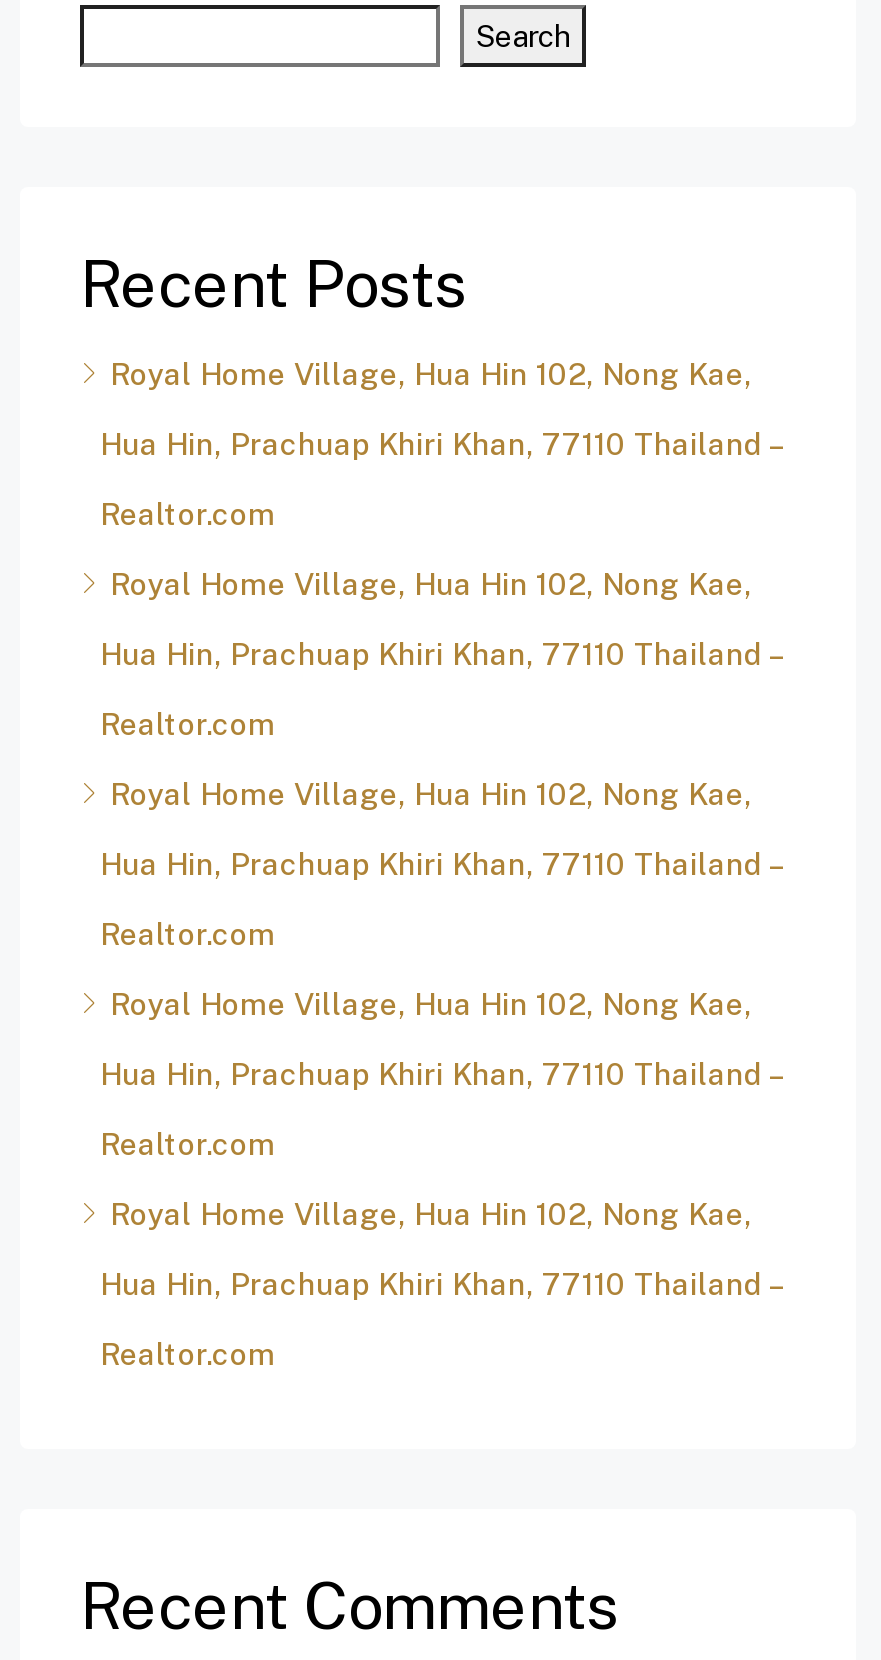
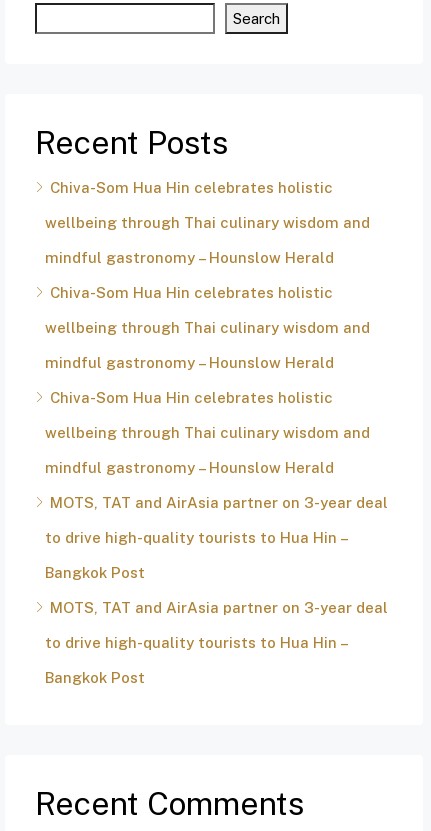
- Royal Home Village, Hua Hin 102, Nong Kae,
+ Chiva-Som Hua Hin celebrates holistic

- Hua Hin, Prachuap Khiri Khan, 77110 Thailand –
+ wellbeing through Thai culinary wisdom and

- Realtor.com
+ mindful gastronomy – Hounslow Herald

- Royal Home Village, Hua Hin 102, Nong Kae,
+ Chiva-Som Hua Hin celebrates holistic

- Hua Hin, Prachuap Khiri Khan, 77110 Thailand –
+ wellbeing through Thai culinary wisdom and

- Realtor.com
+ mindful gastronomy – Hounslow Herald

- Royal Home Village, Hua Hin 102, Nong Kae,
+ Chiva-Som Hua Hin celebrates holistic

- Hua Hin, Prachuap Khiri Khan, 77110 Thailand –
+ wellbeing through Thai culinary wisdom and

- Realtor.com
+ mindful gastronomy – Hounslow Herald

- Royal Home Village, Hua Hin 102, Nong Kae,
+ MOTS, TAT and AirAsia partner on 3-year deal

- Hua Hin, Prachuap Khiri Khan, 77110 Thailand –
+ to drive high-quality tourists to Hua Hin –

- Realtor.com
+ Bangkok Post

- Royal Home Village, Hua Hin 102, Nong Kae,
+ MOTS, TAT and AirAsia partner on 3-year deal

- Hua Hin, Prachuap Khiri Khan, 77110 Thailand –
+ to drive high-quality tourists to Hua Hin –

- Realtor.com
+ Bangkok Post
